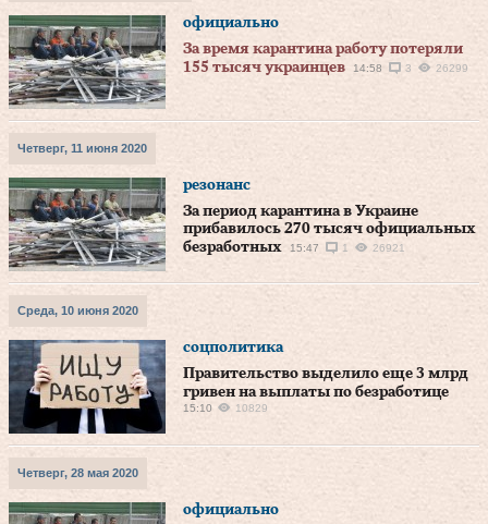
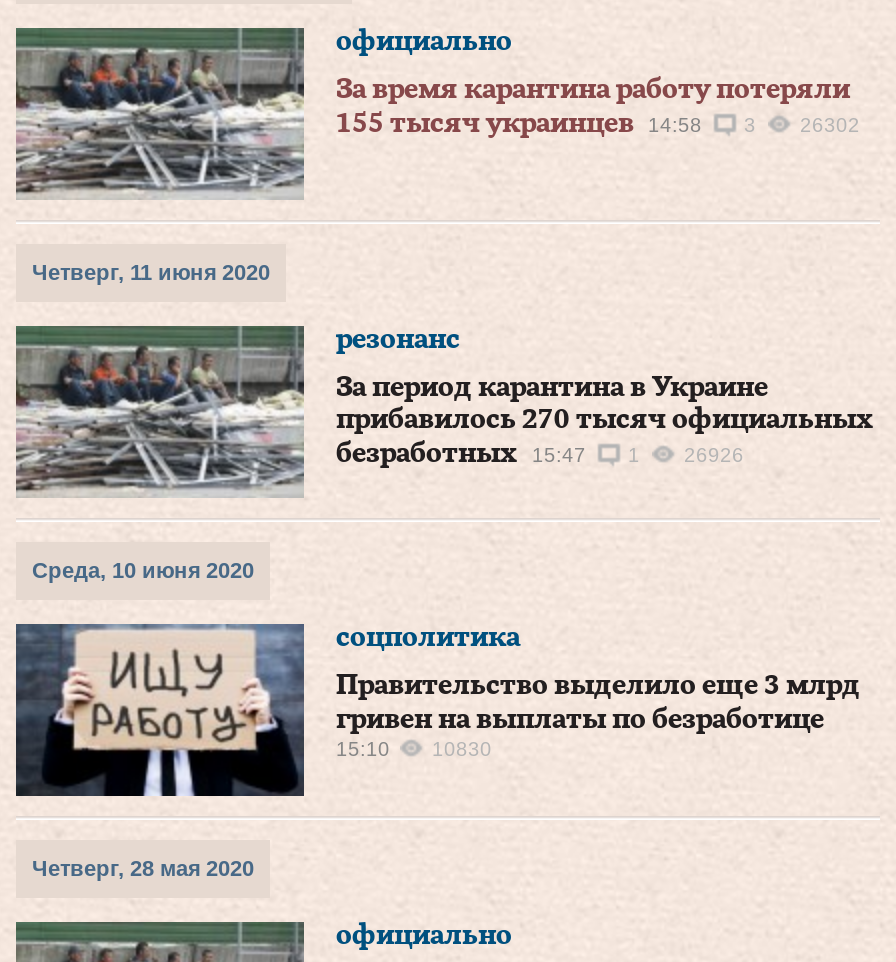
- 155 тысяч украинцев 14:58 3 26299
+ 155 тысяч украинцев 14:58 3 26302

- безработных 15:47 1 26921
+ безработных 15:47 1 26926

- 15:10 10829
+ 15:10 10830
